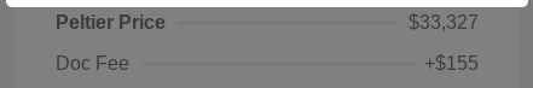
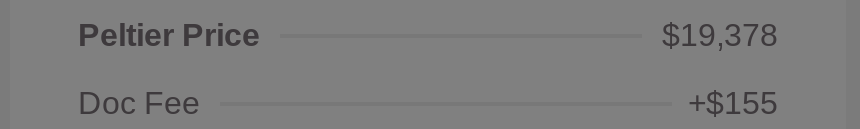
- $33,327
+ $19,378
